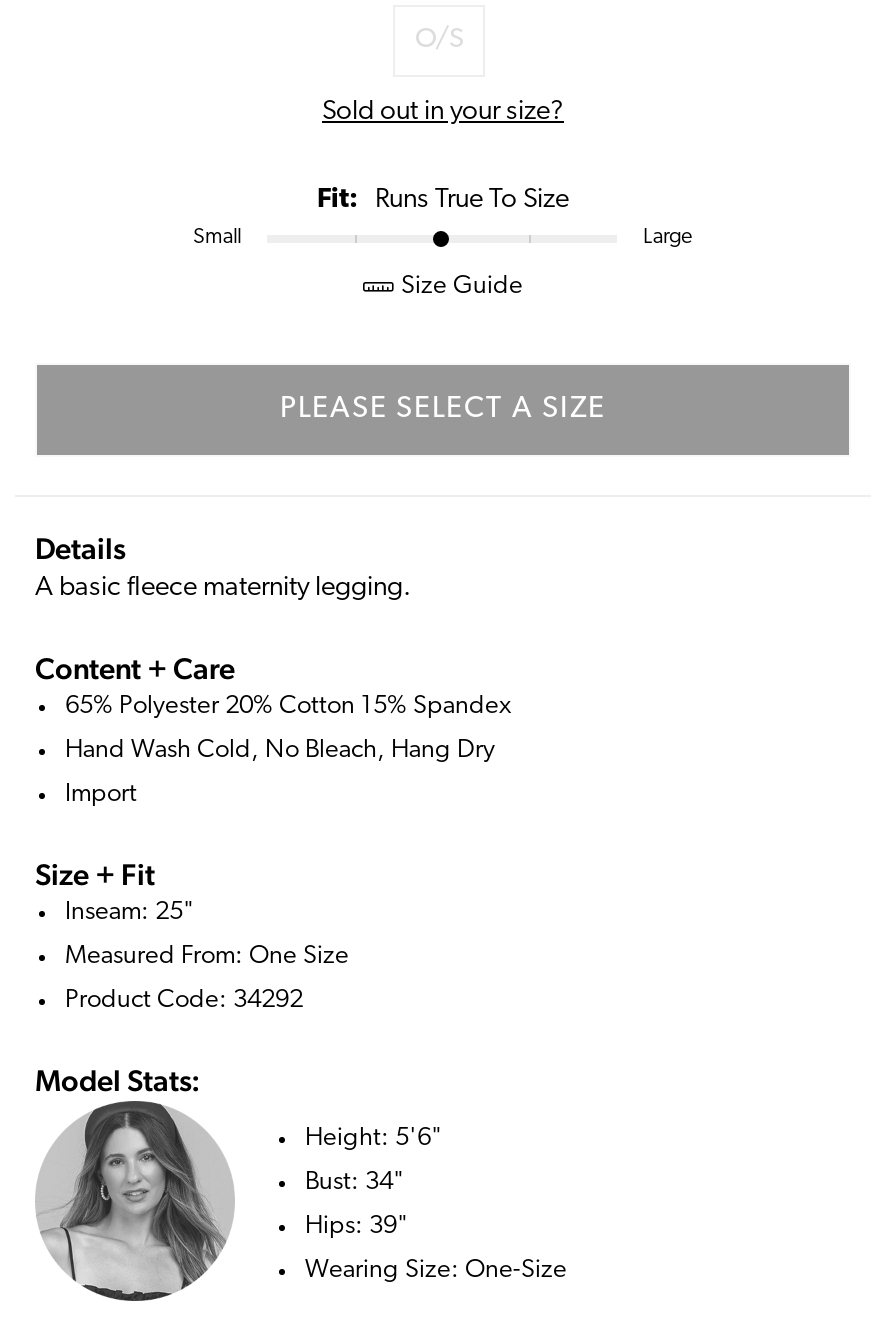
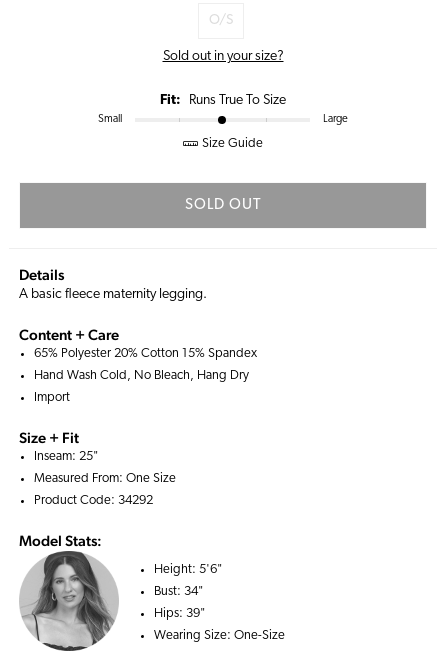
- PLEASE SELECT A SIZE
+ SOLD OUT
